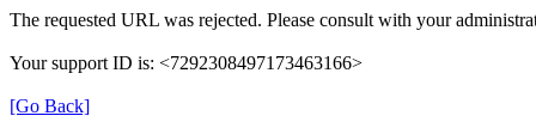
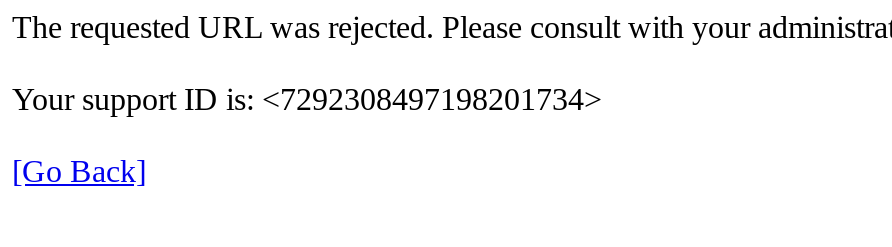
- Your support ID is: <7292308497173463166>
+ Your support ID is: <7292308497198201734>
